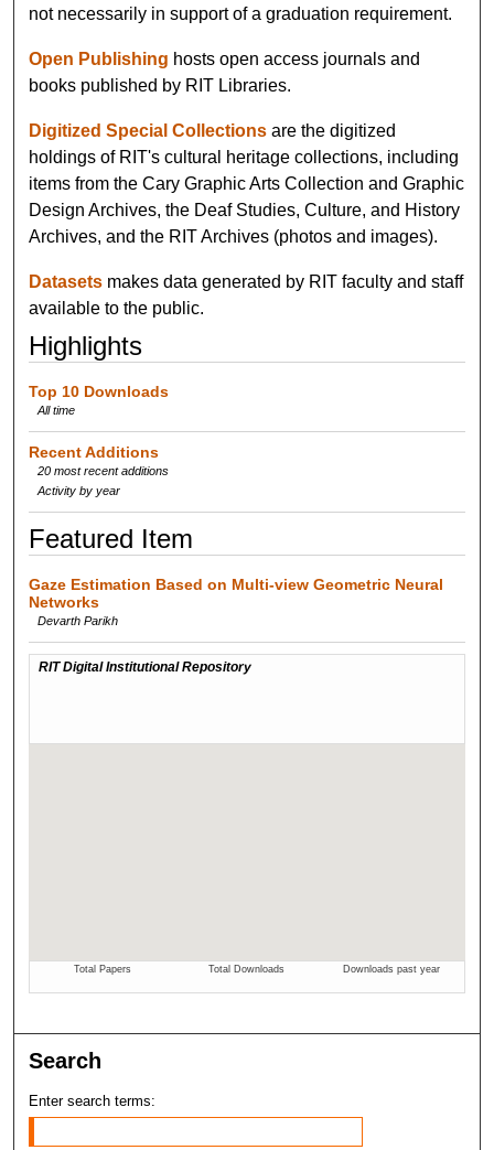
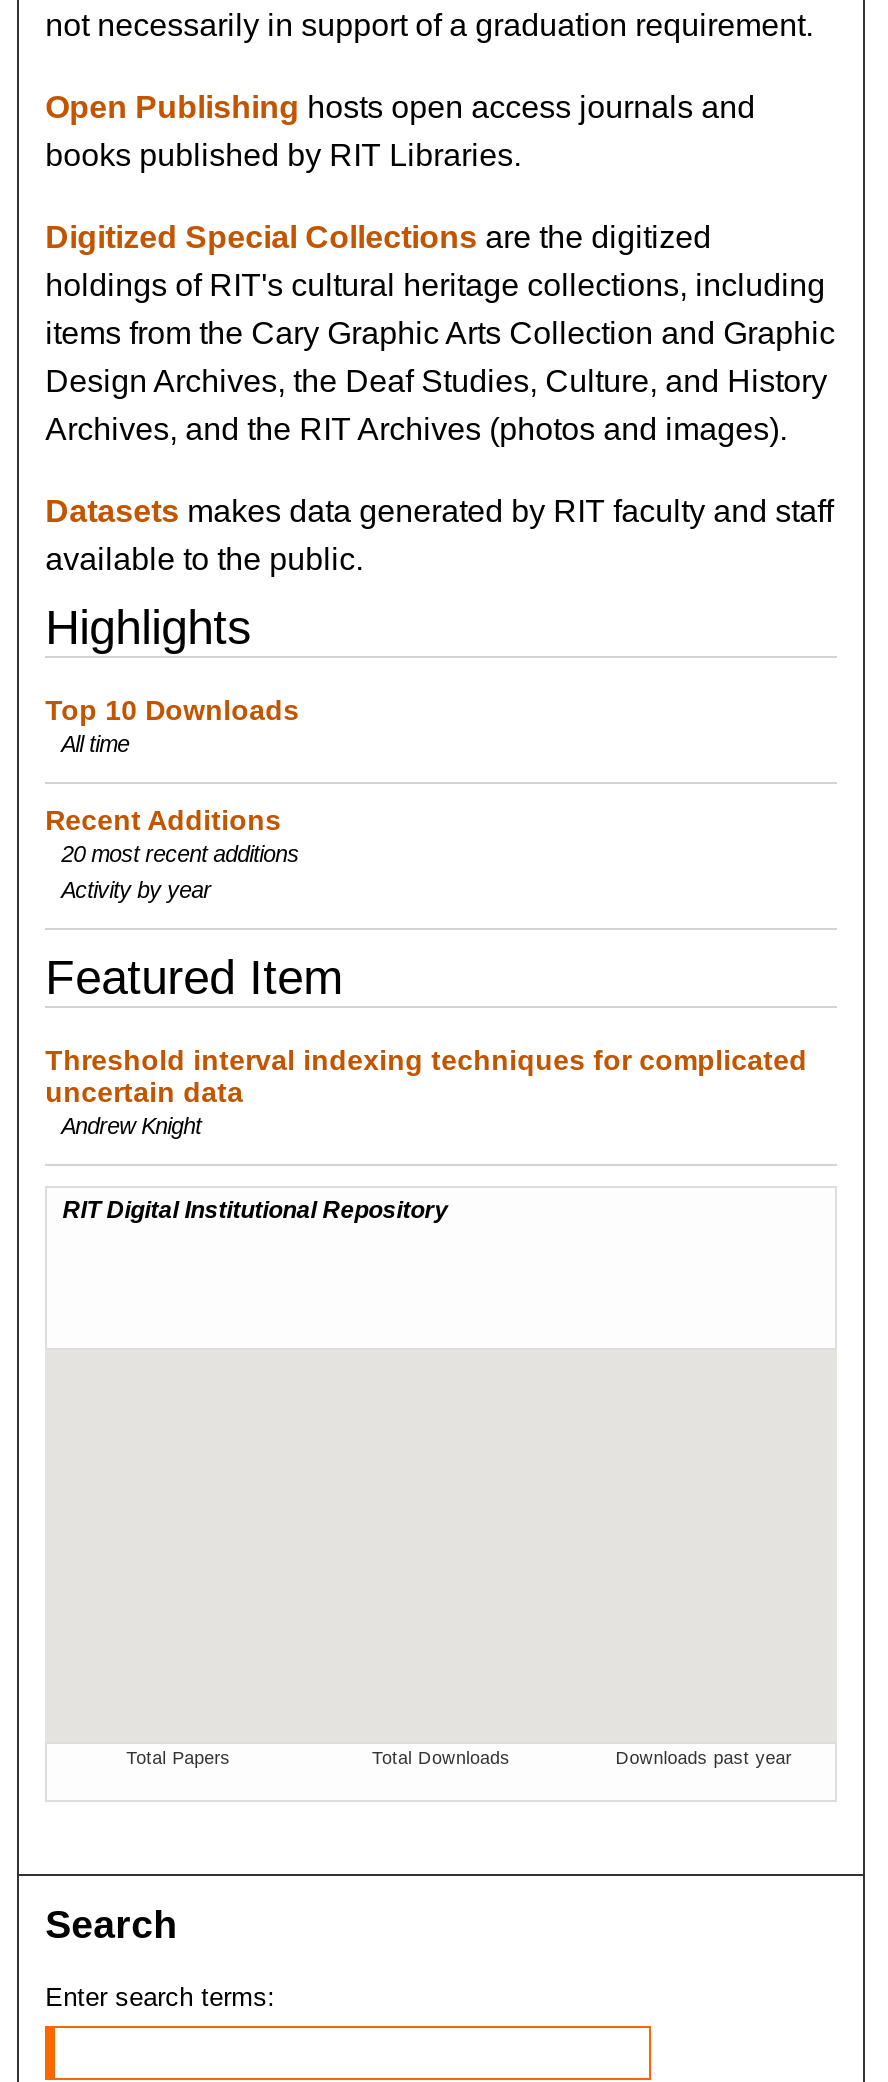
- Gaze Estimation Based on Multi-view Geometric Neural
- Networks
- Devarth Parikh
+ Threshold interval indexing techniques for complicated
+ uncertain data
+ Andrew Knight
